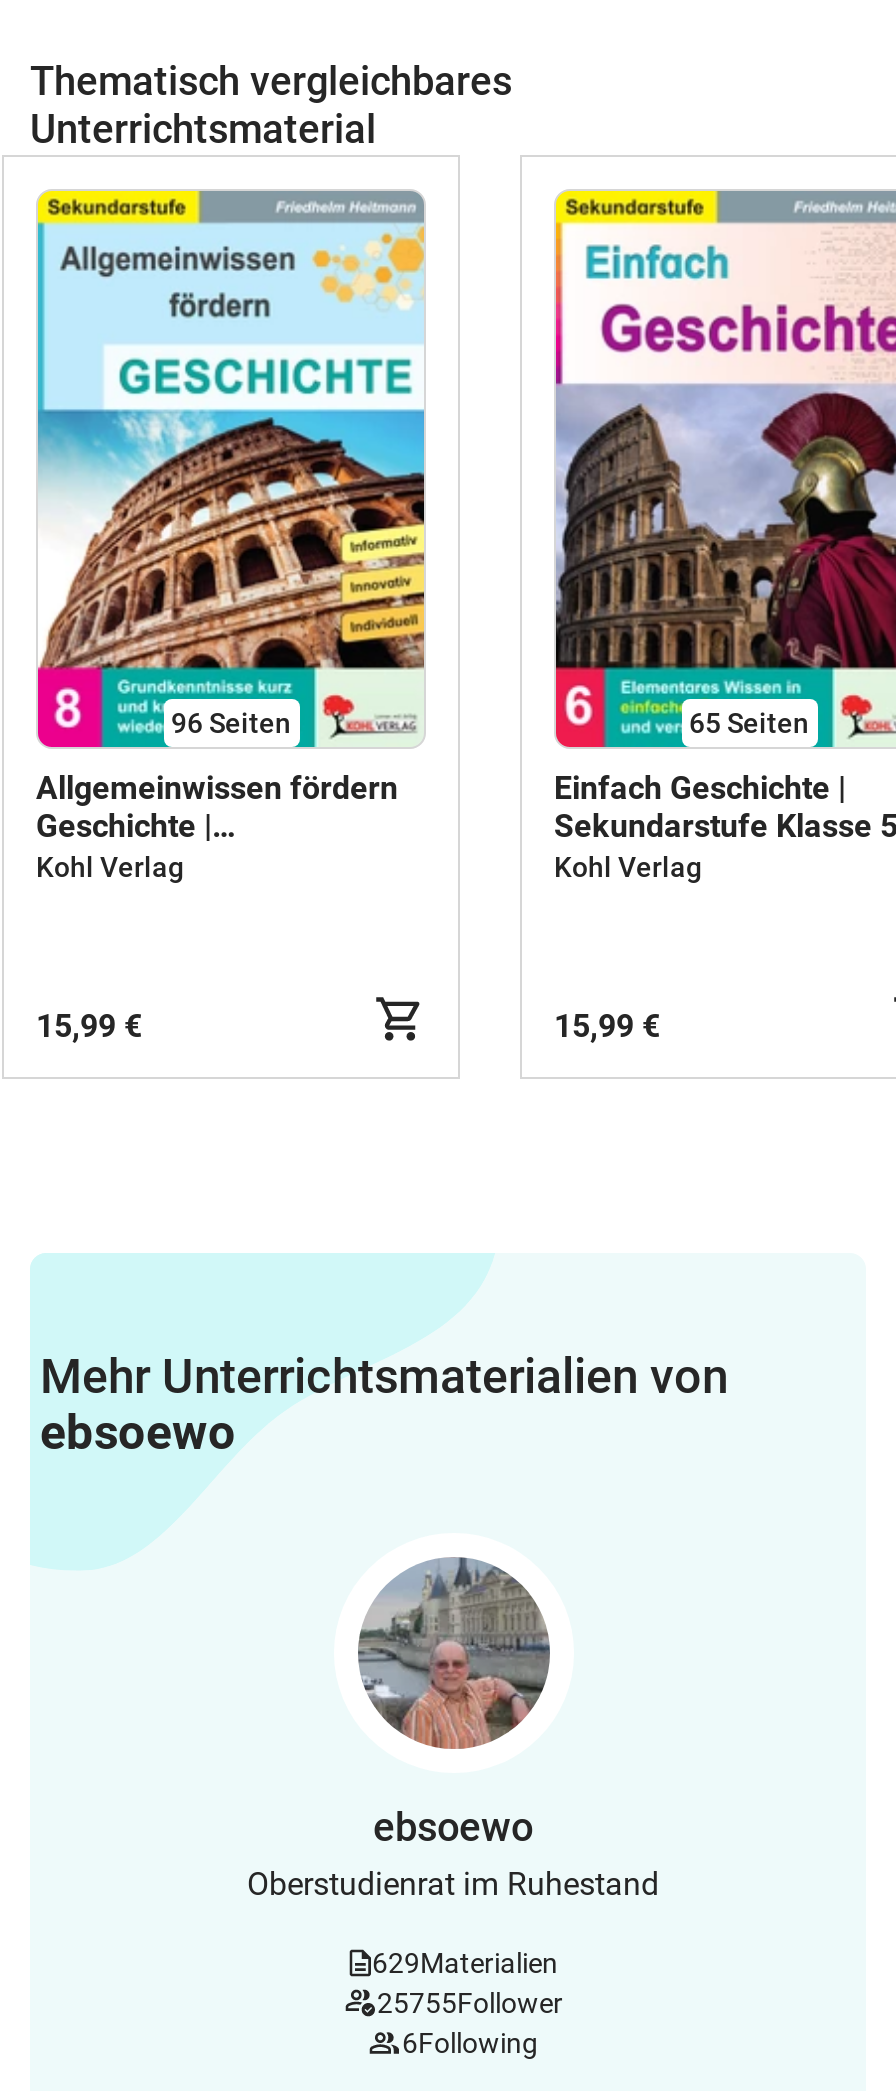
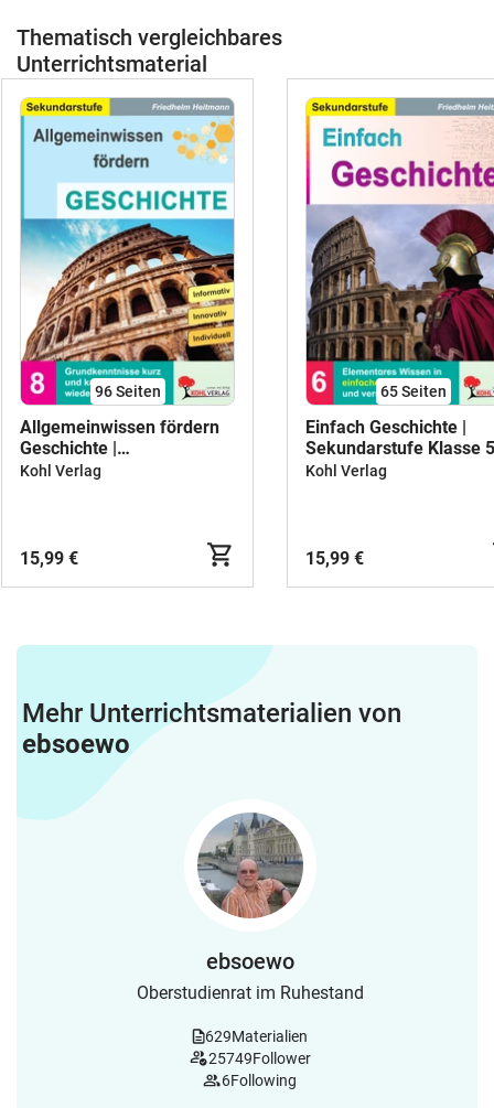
- 25755Follower
+ 25749Follower
